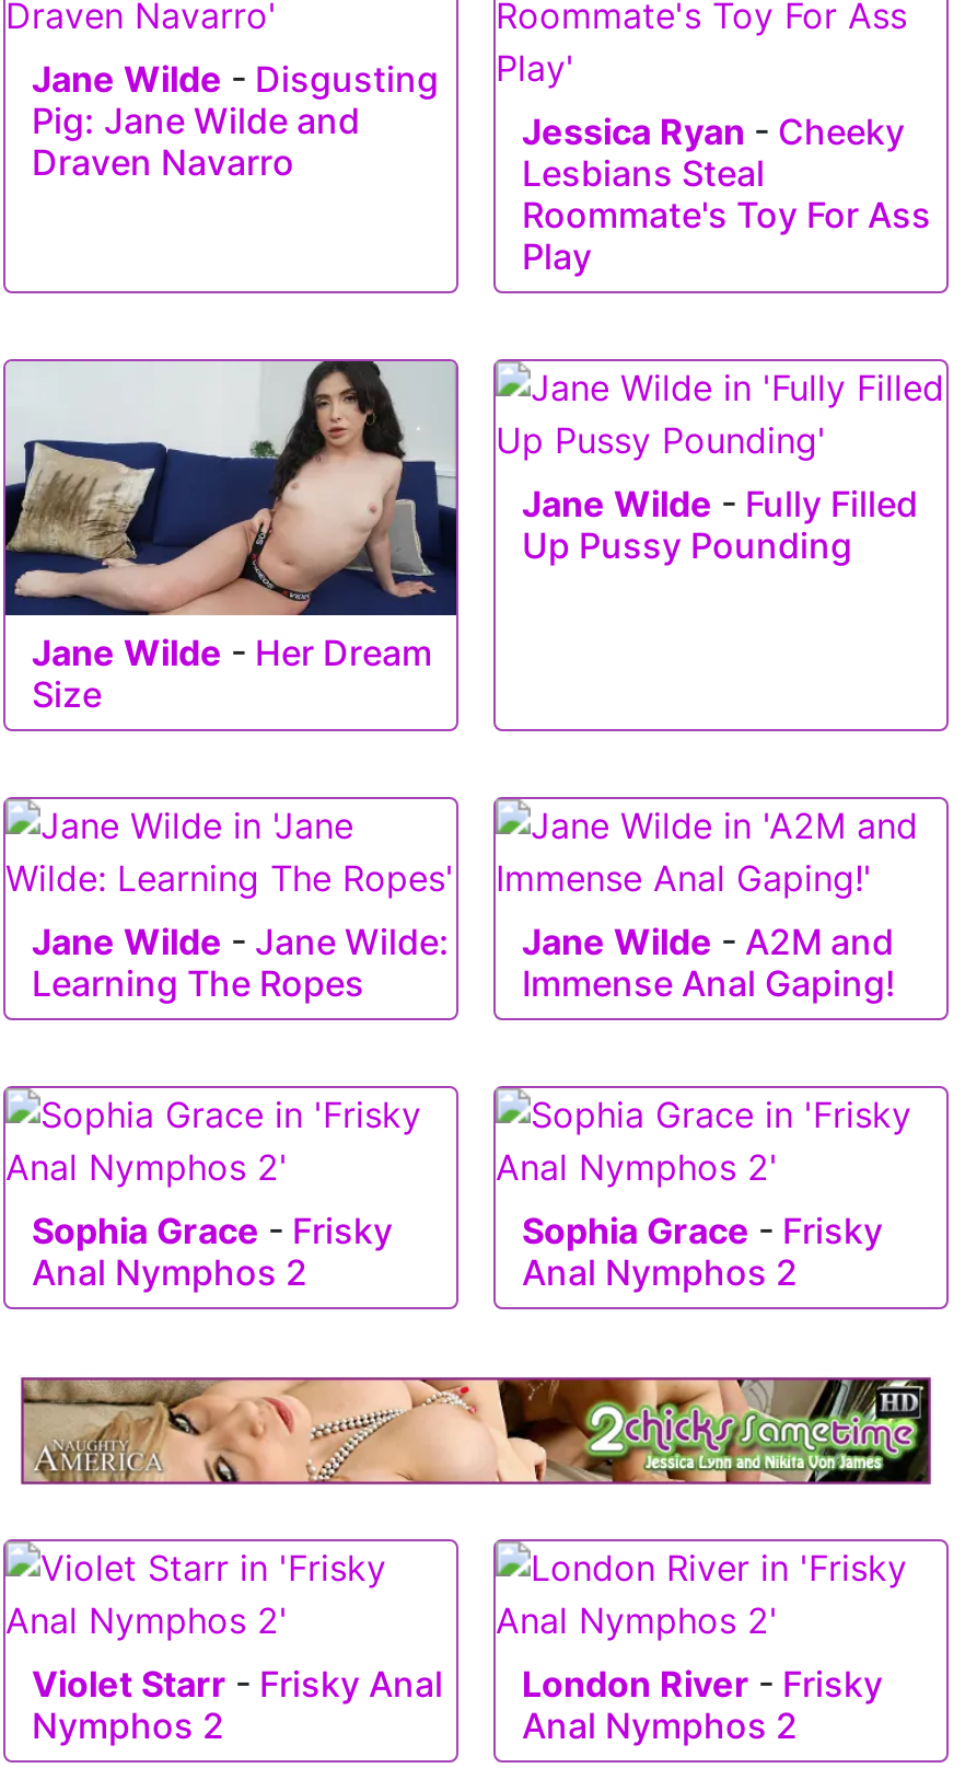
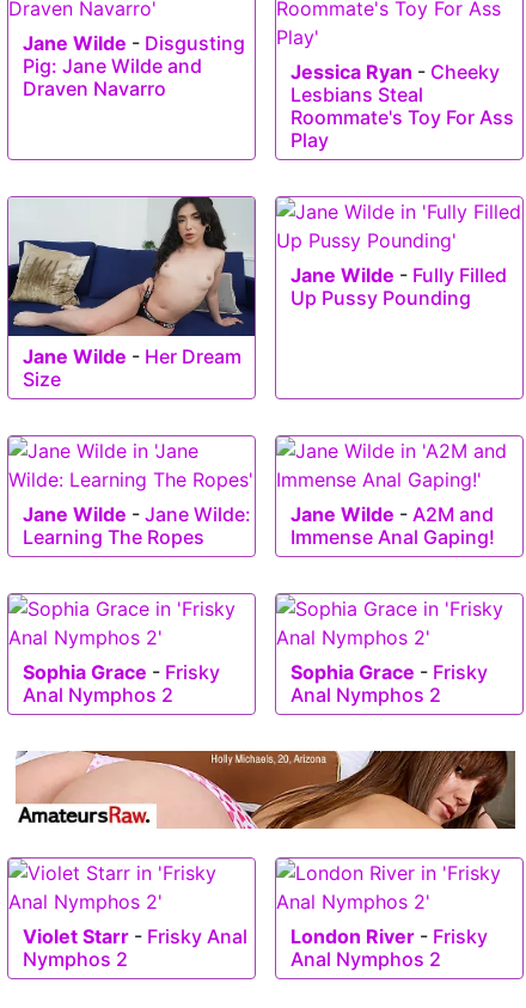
- [image]
+ [image]
